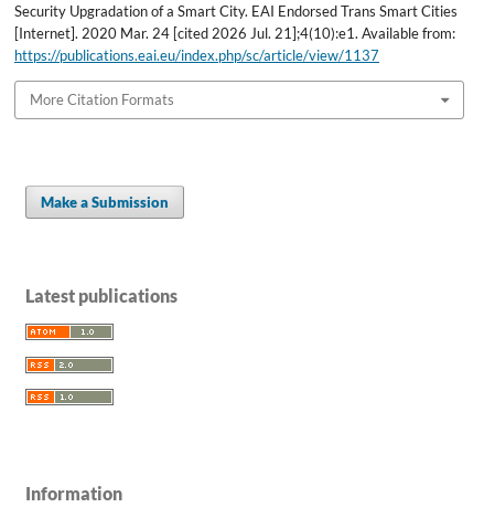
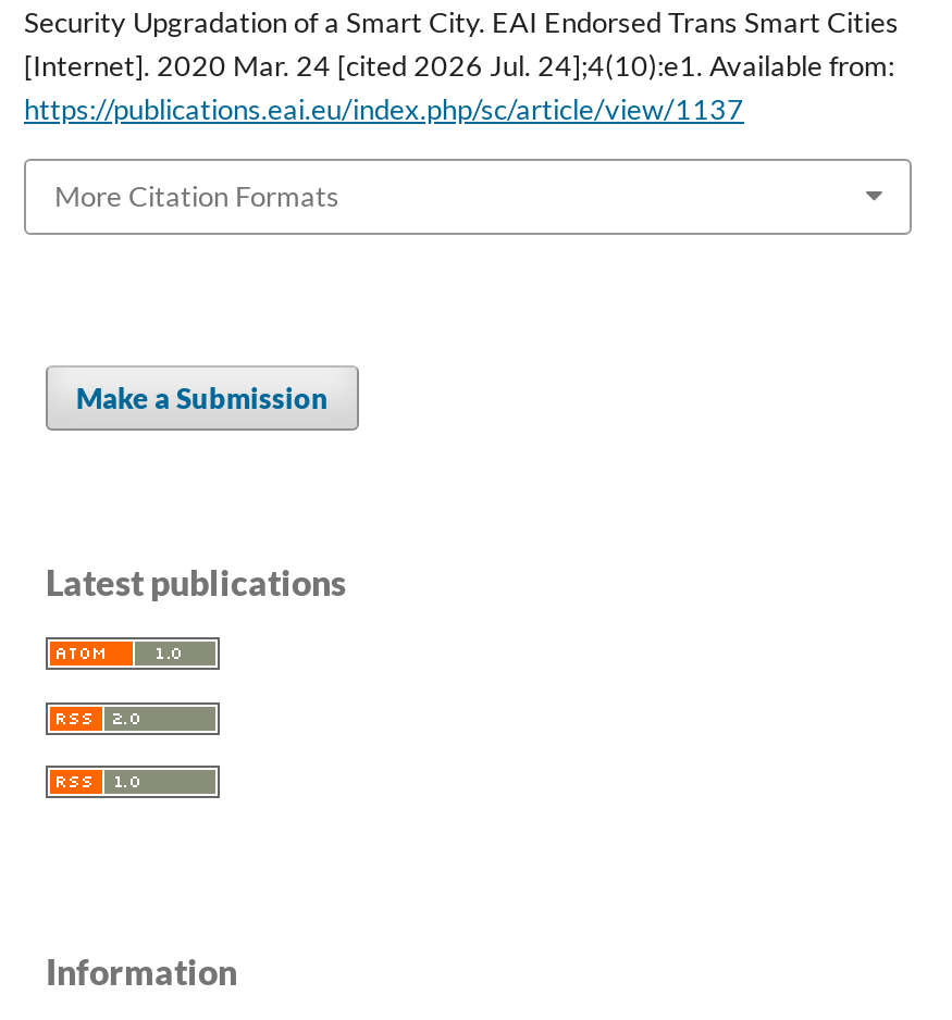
- [Internet]. 2020 Mar. 24 [cited 2026 Jul. 21];4(10):e1. Available from:
+ [Internet]. 2020 Mar. 24 [cited 2026 Jul. 24];4(10):e1. Available from:
